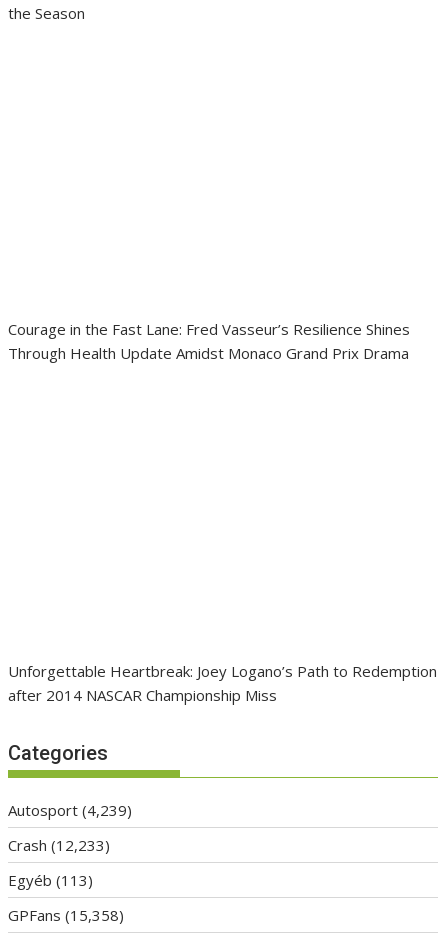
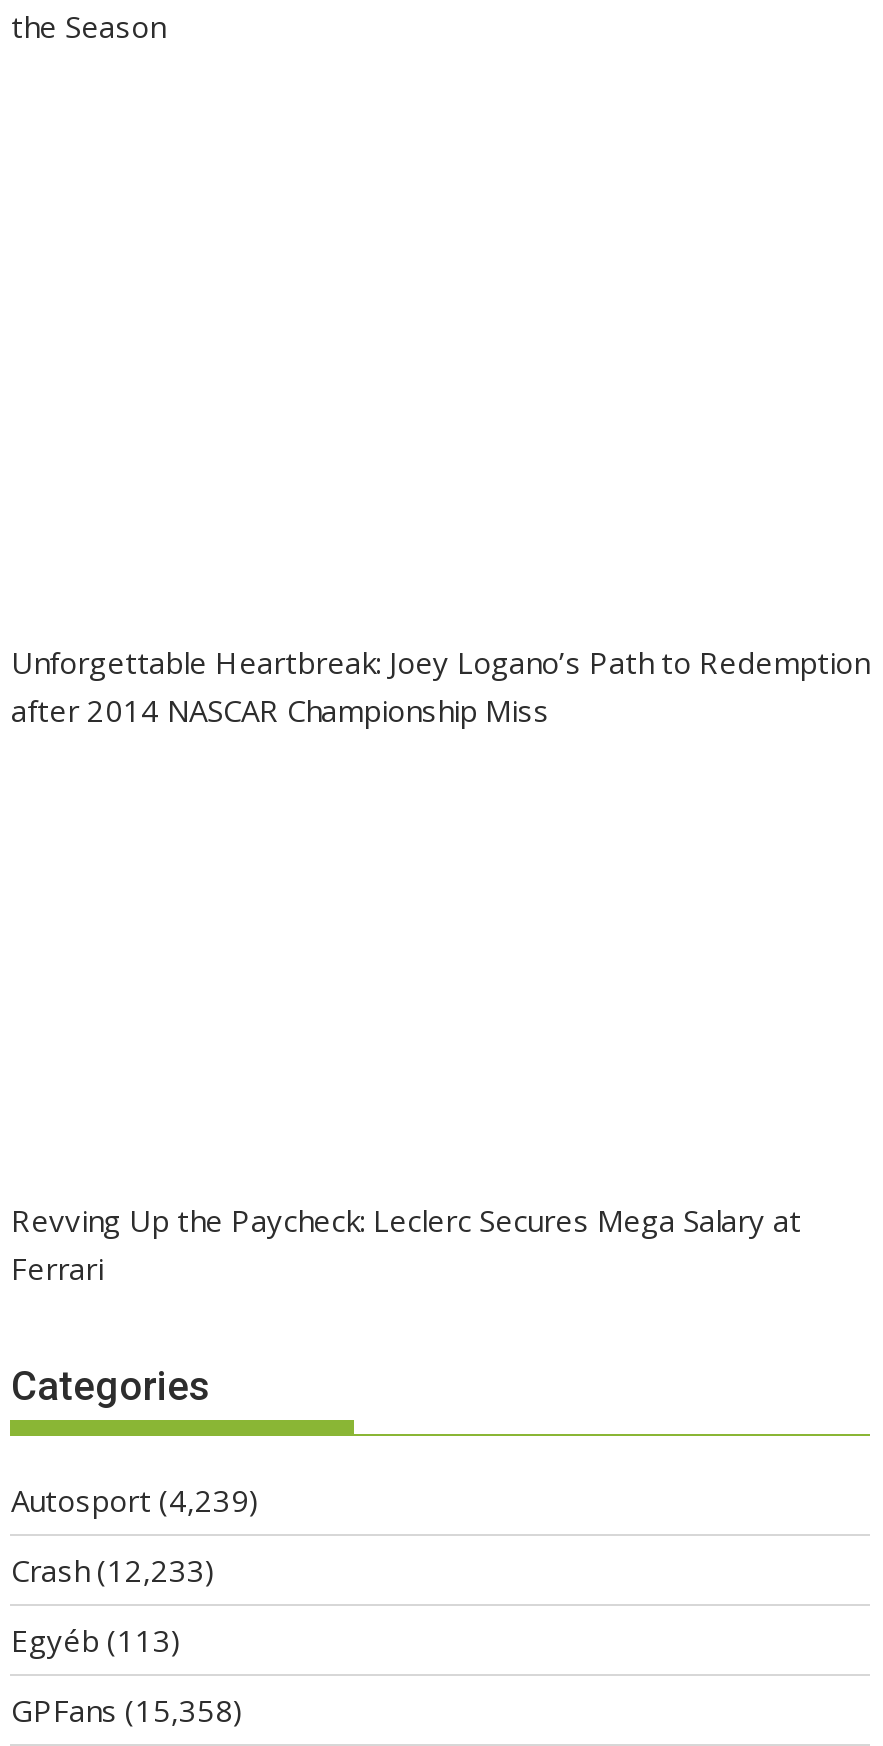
- Courage in the Fast Lane: Fred Vasseur’s Resilience Shines
- Through Health Update Amidst Monaco Grand Prix Drama

moved up: Unforgettable Heartbreak: Joey Logano’s Path to Redemption | after 2014 NASCAR Championship Miss

+ Revving Up the Paycheck: Leclerc Secures Mega Salary at
+ Ferrari
